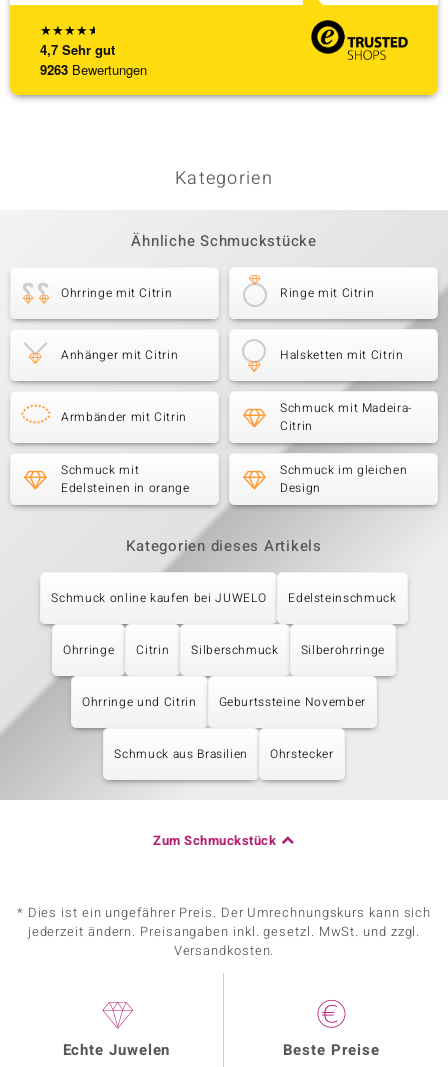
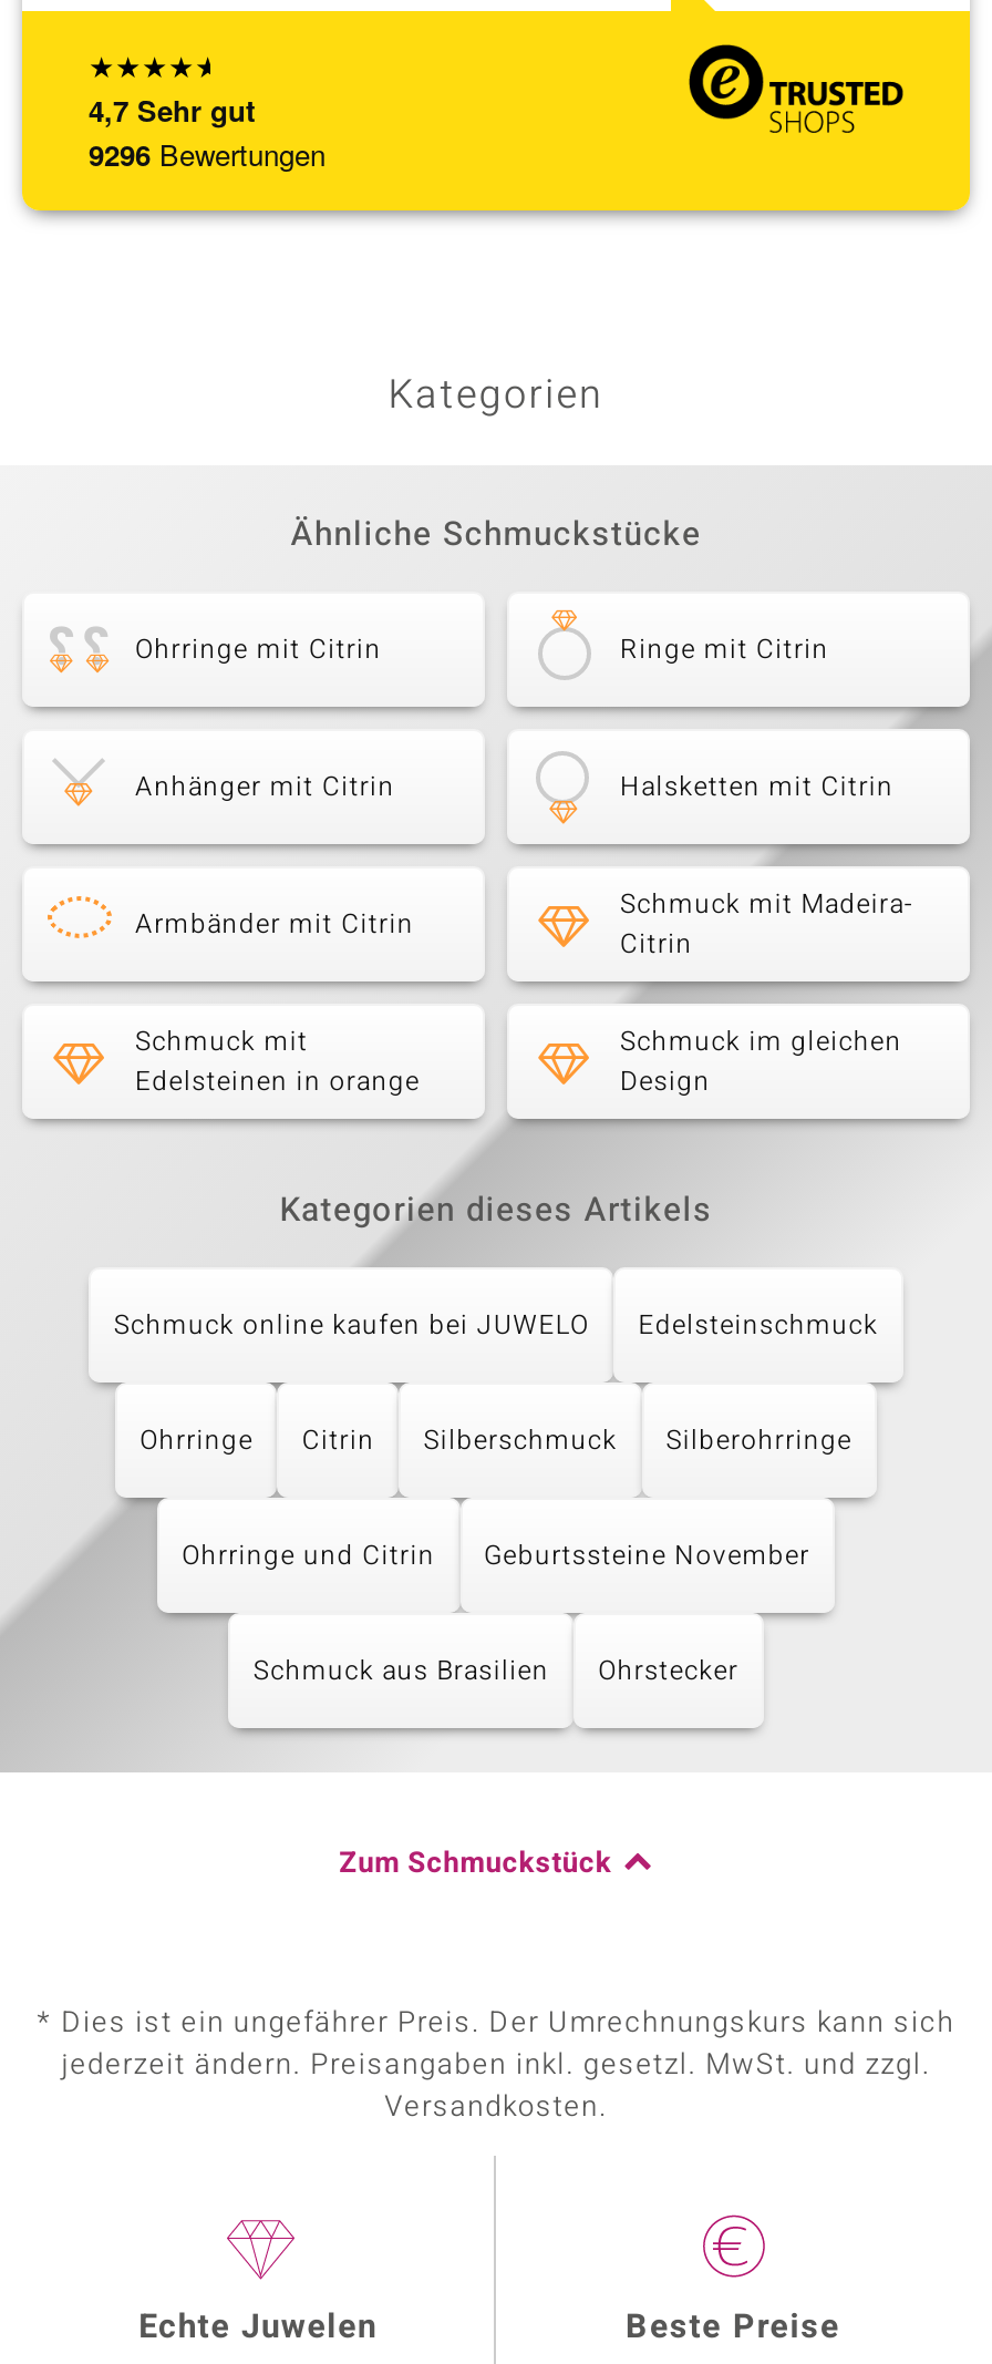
- 9263 Bewertungen
+ 9296 Bewertungen
